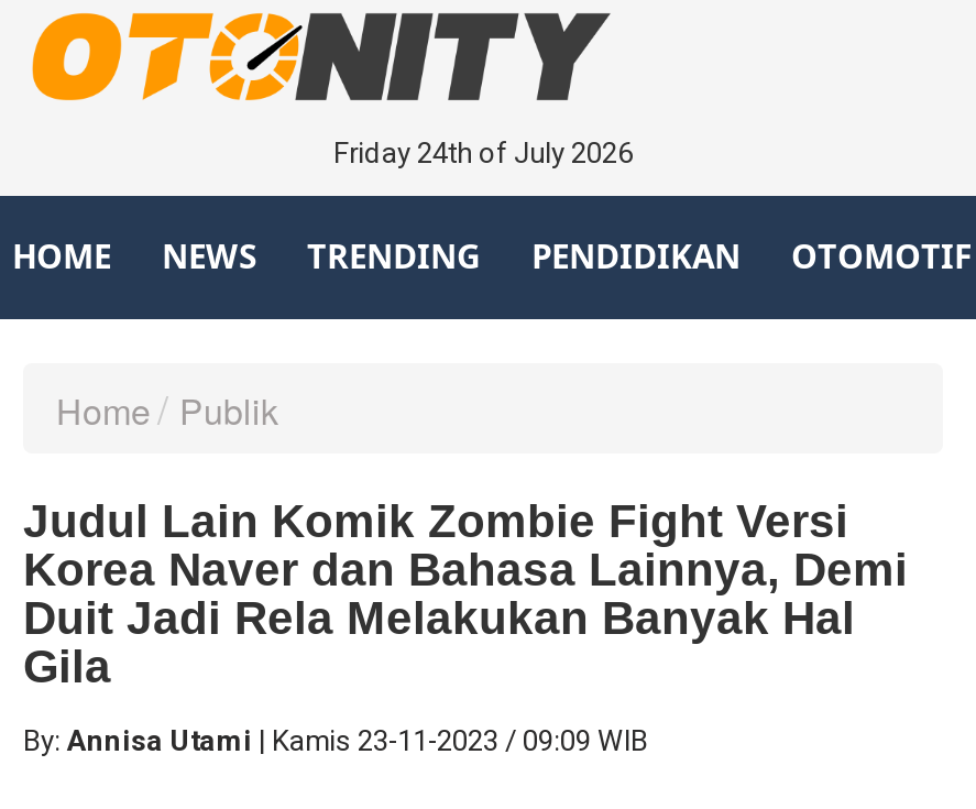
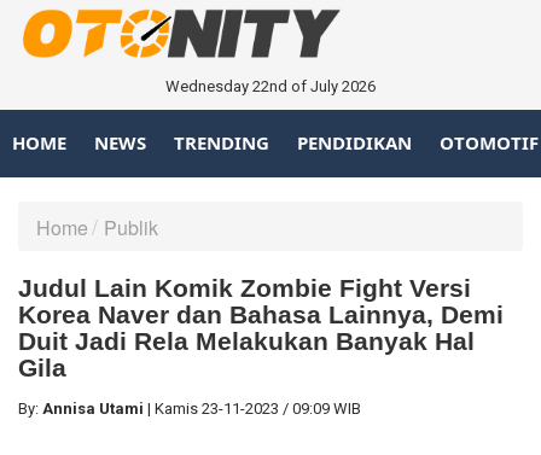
- Friday 24th of July 2026
+ Wednesday 22nd of July 2026
